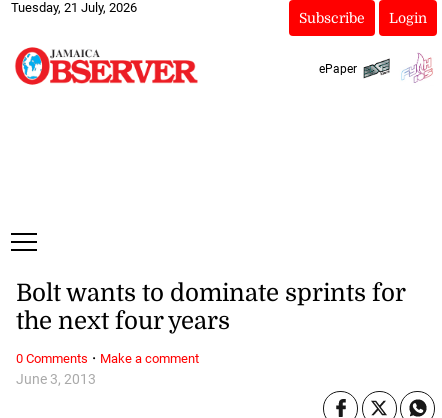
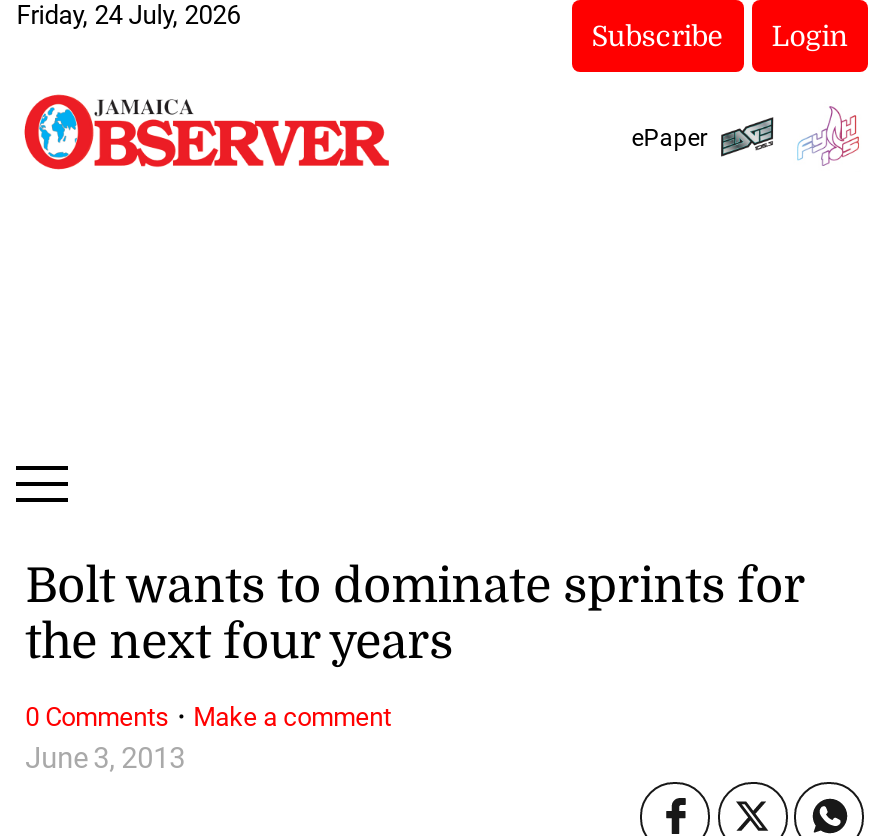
- Tuesday, 21 July, 2026
+ Friday, 24 July, 2026
